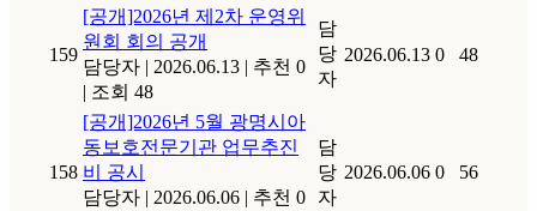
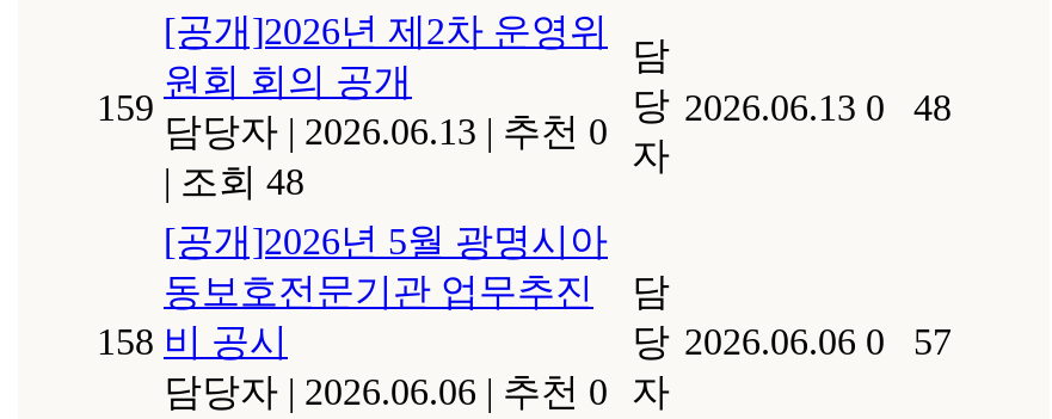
- 당 2026.06.06 0 56
+ 당 2026.06.06 0 57
